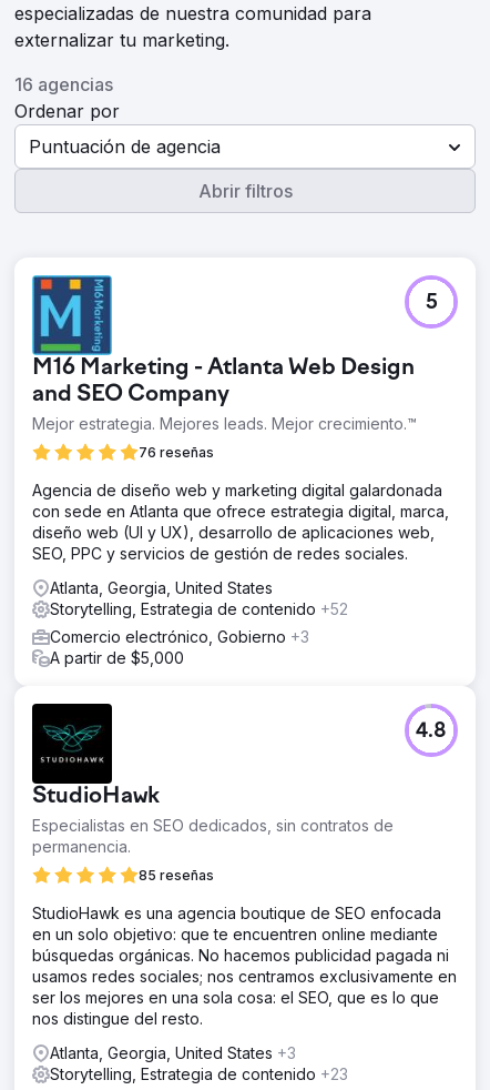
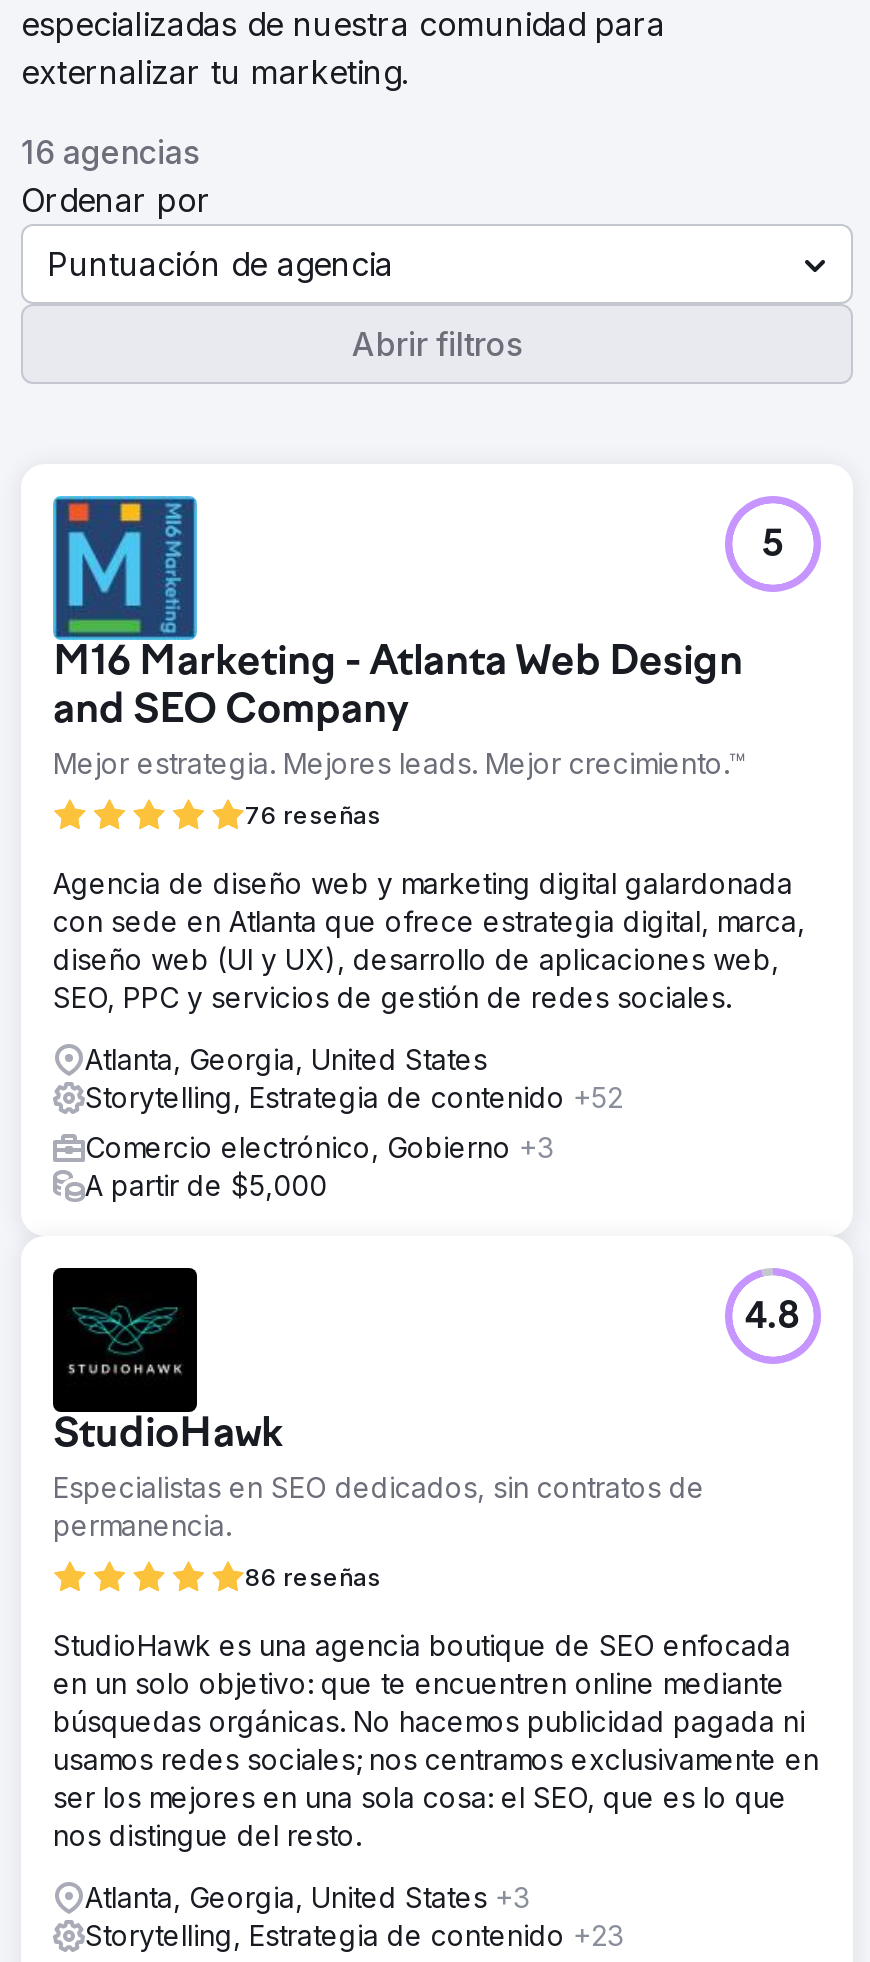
- 85 reseñas
+ 86 reseñas
